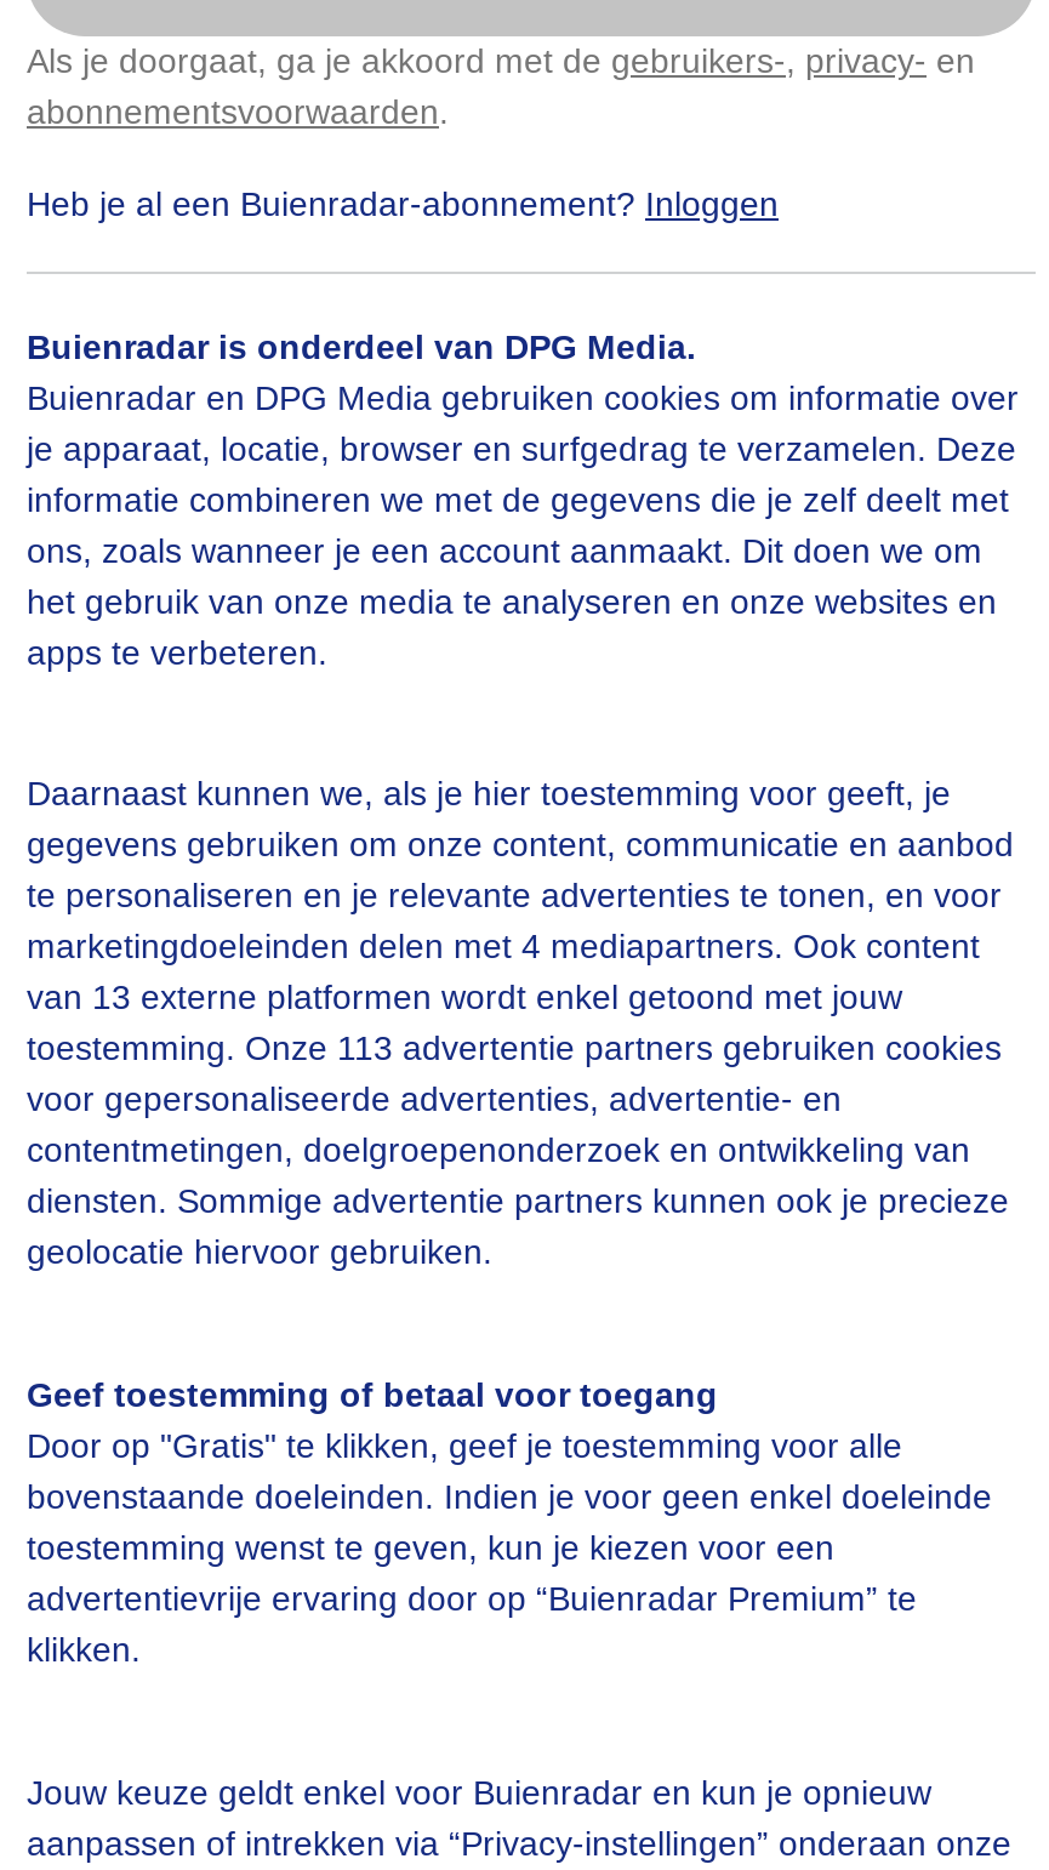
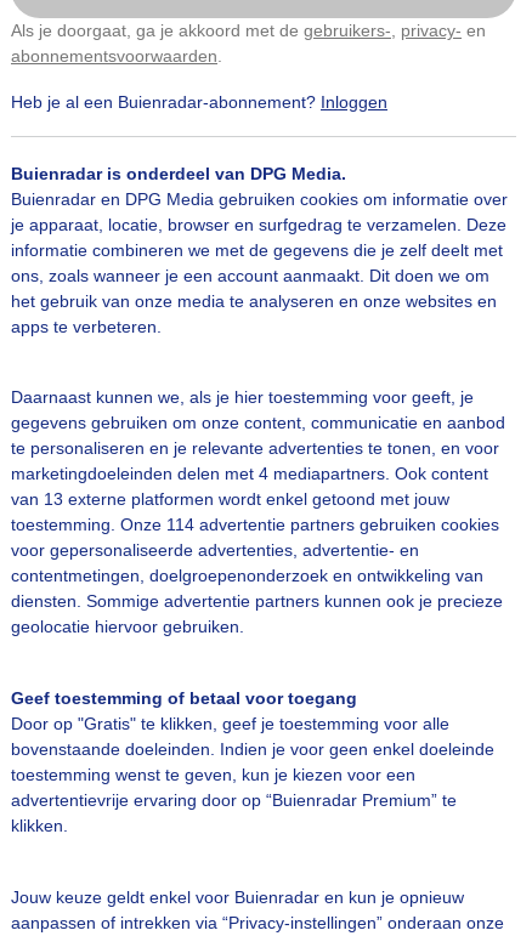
- toestemming. Onze 113 advertentie partners gebruiken cookies
+ toestemming. Onze 114 advertentie partners gebruiken cookies
